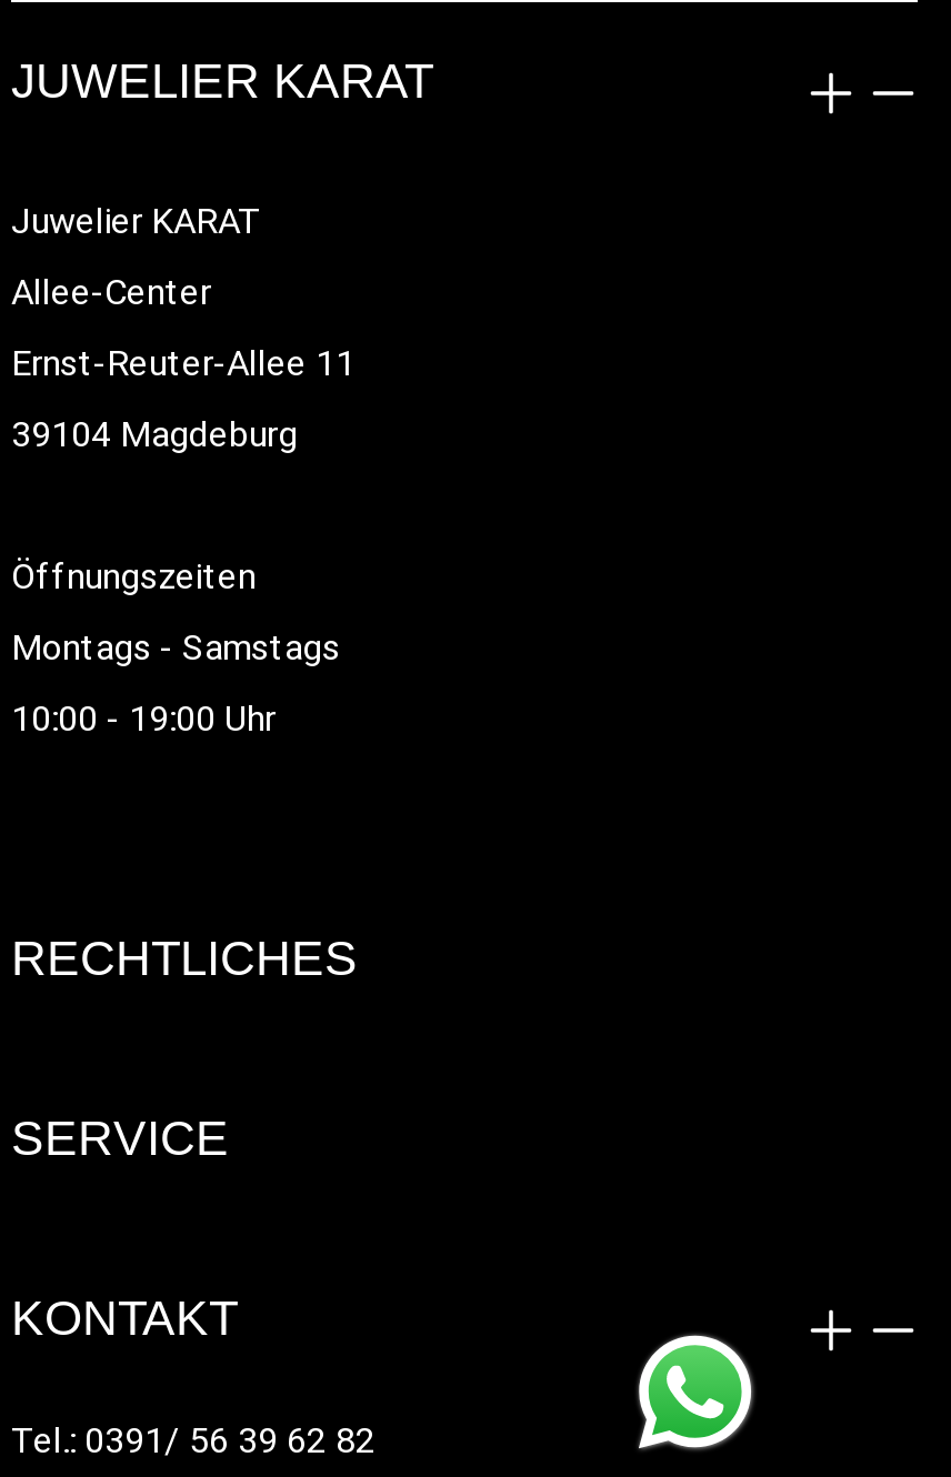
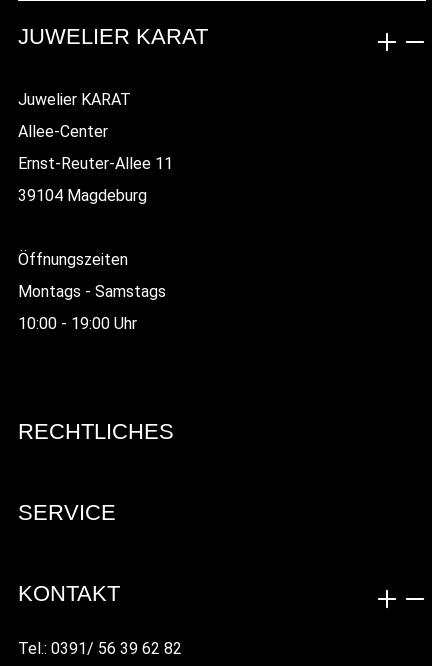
- [image]
